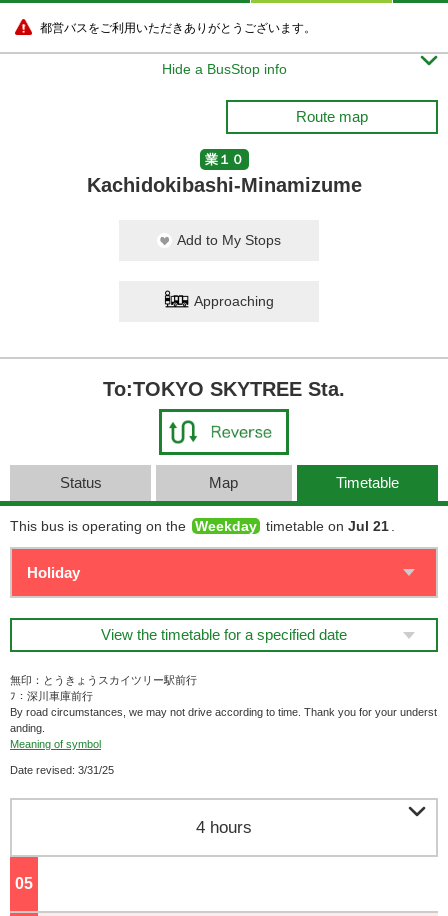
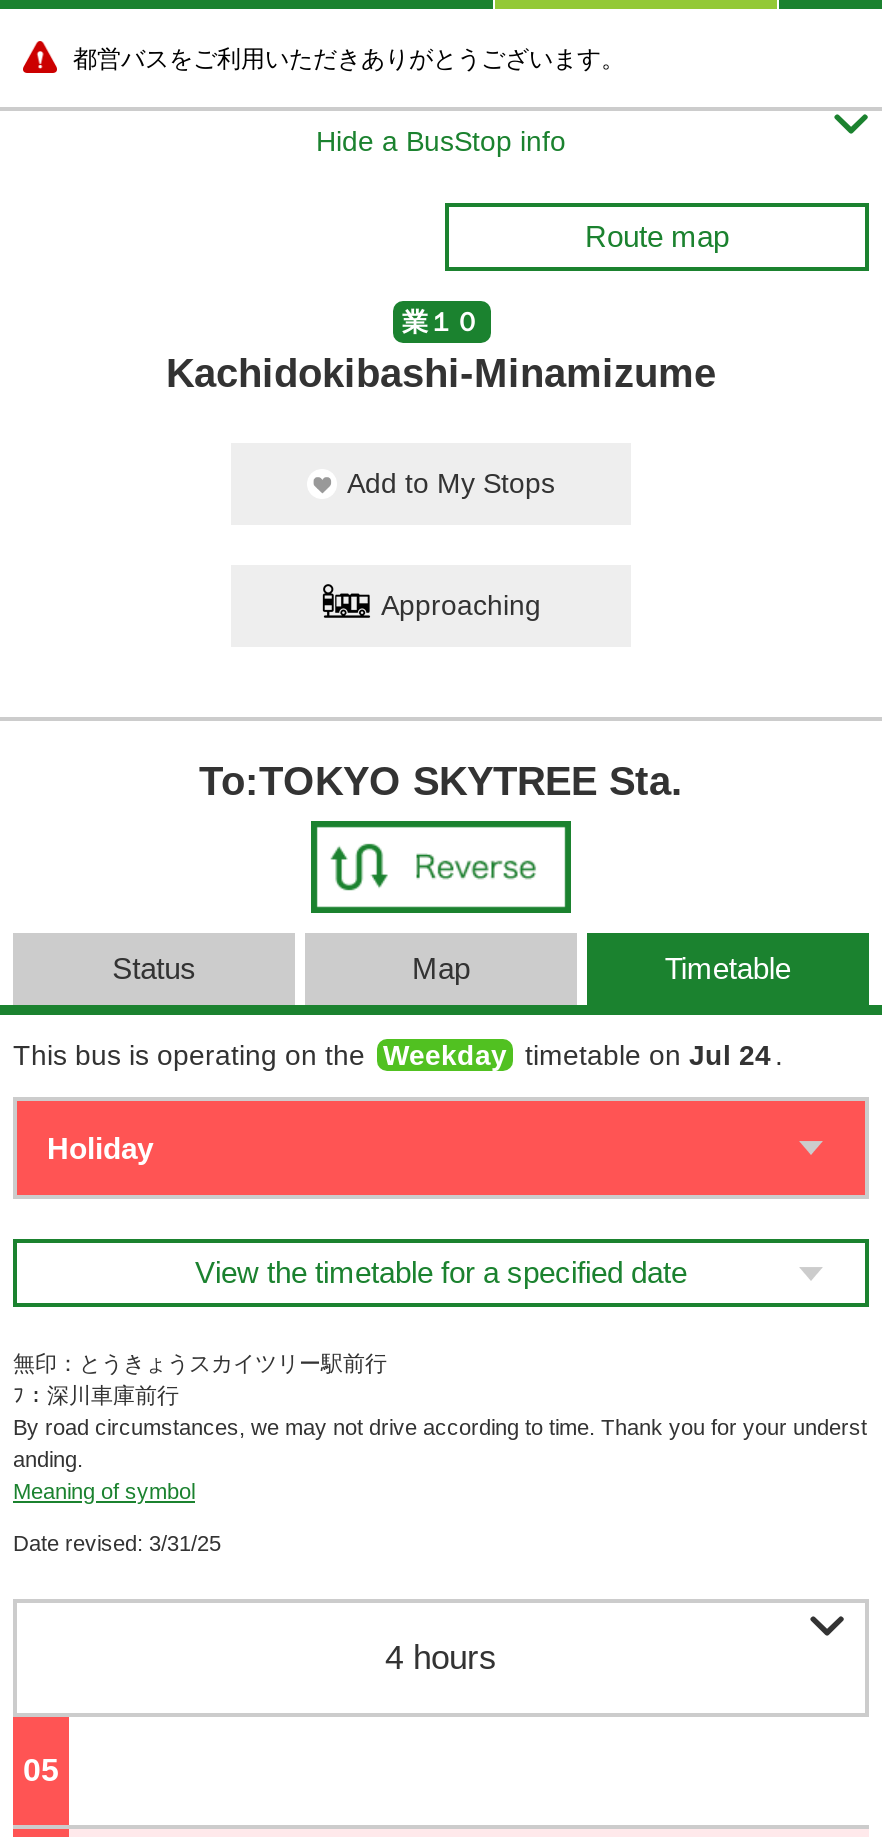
- This bus is operating on the Weekday timetable on Jul 21 .
+ This bus is operating on the Weekday timetable on Jul 24 .
